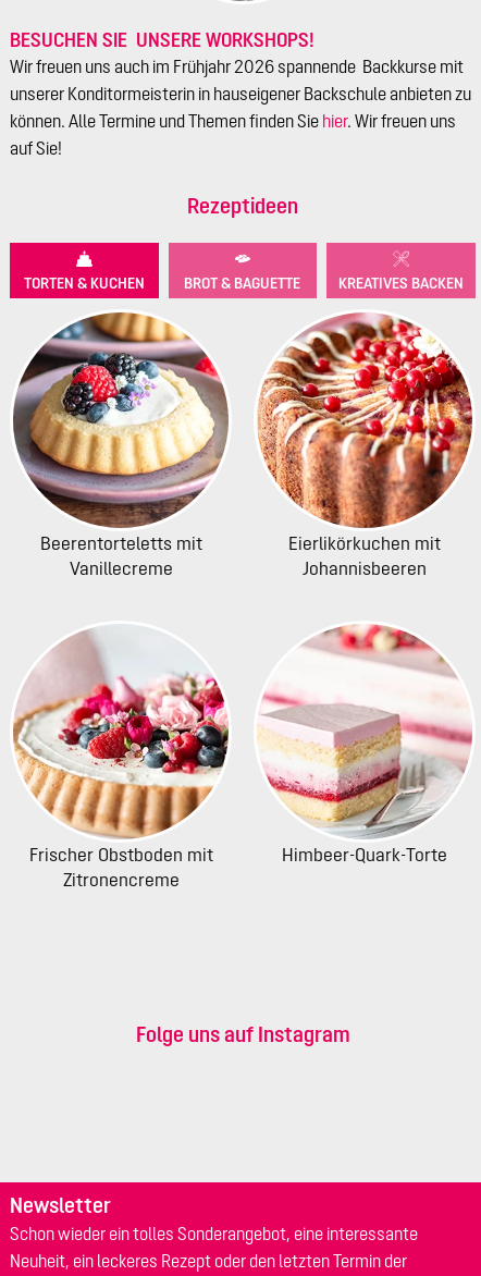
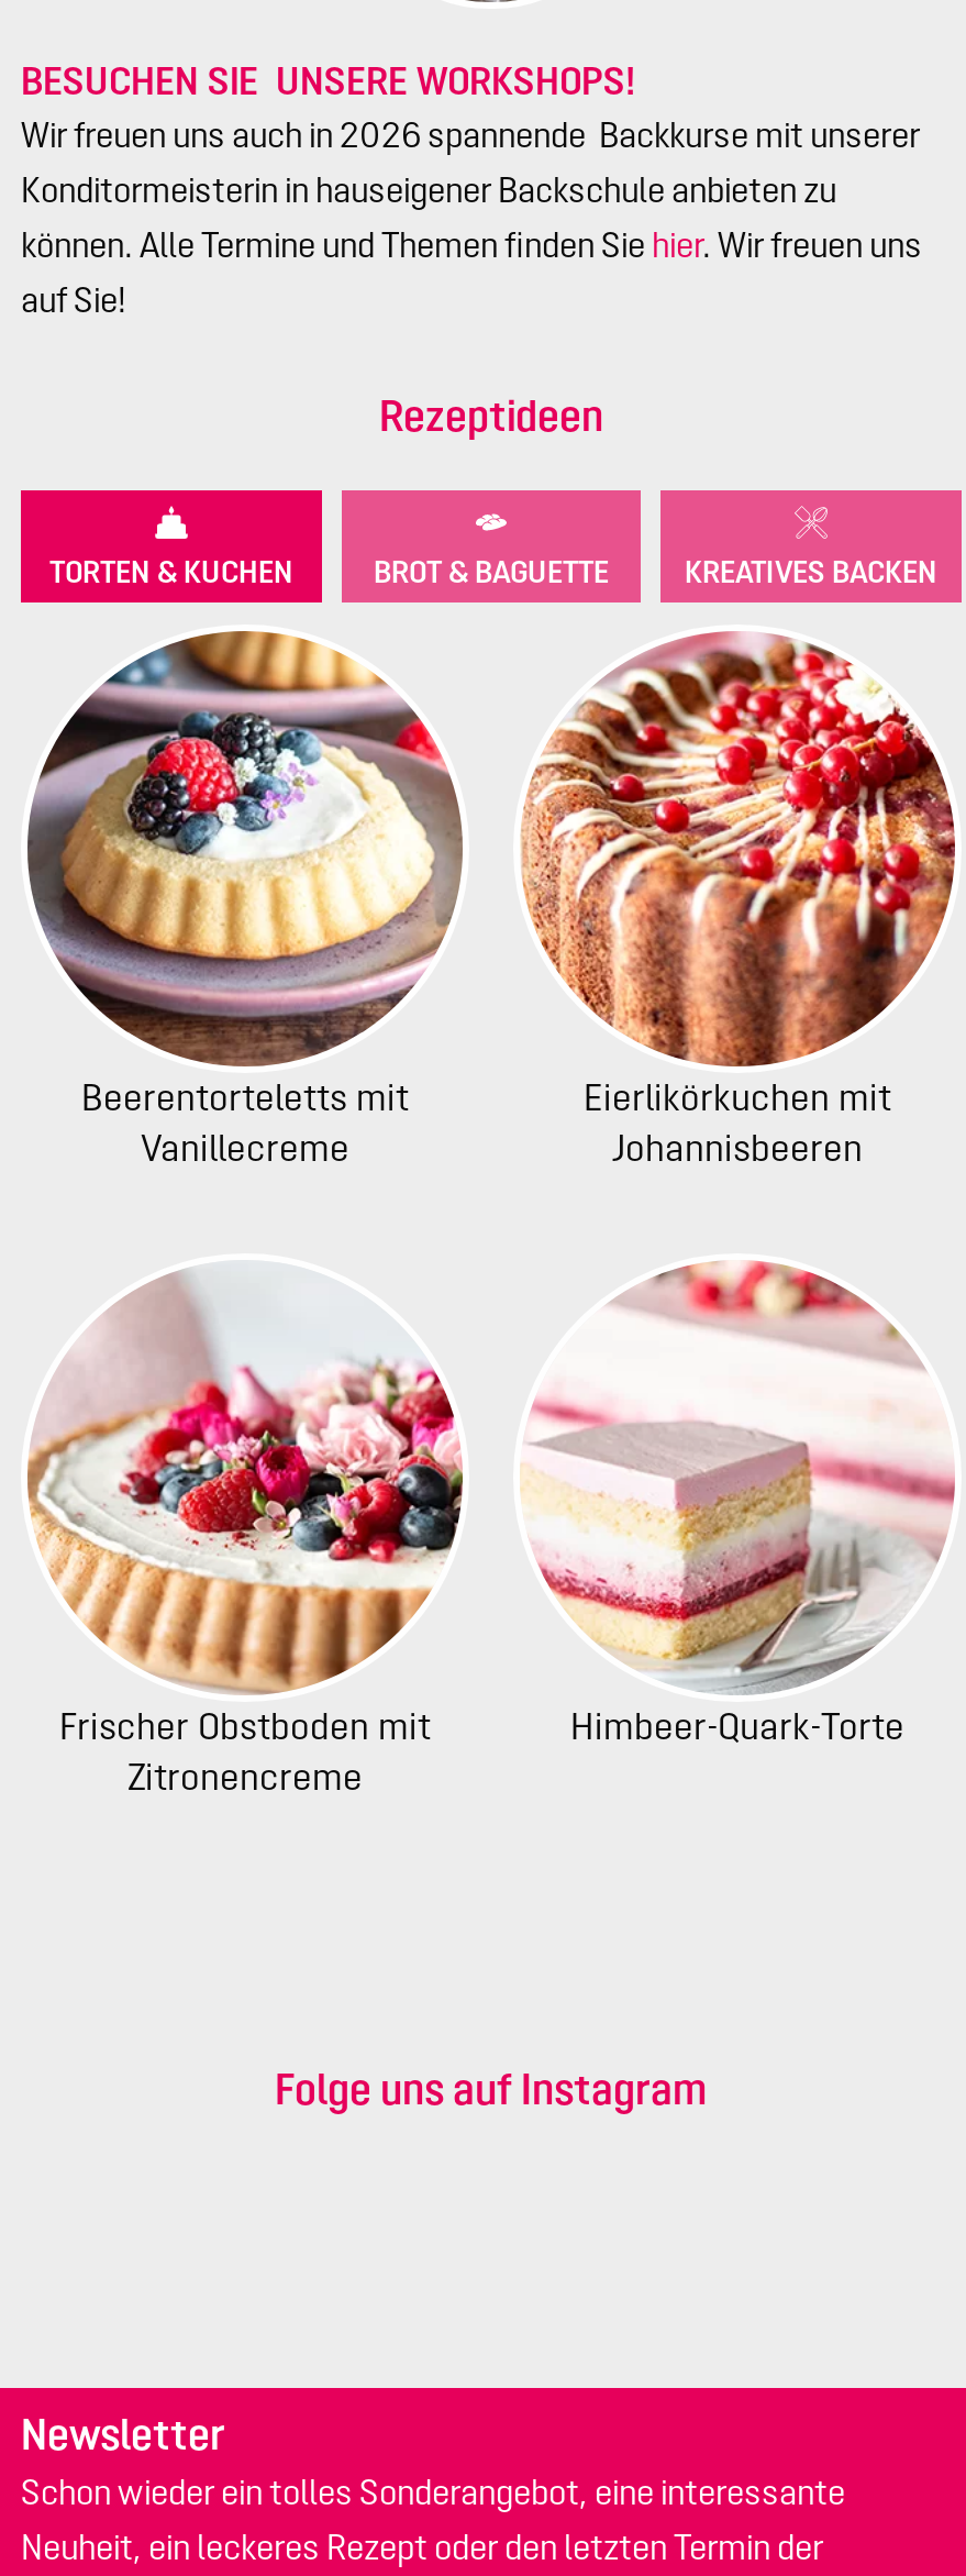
- Wir freuen uns auch im Frühjahr 2026 spannende Backkurse mit
- unserer Konditormeisterin in hauseigener Backschule anbieten zu
+ Wir freuen uns auch in 2026 spannende Backkurse mit unserer
+ Konditormeisterin in hauseigener Backschule anbieten zu
